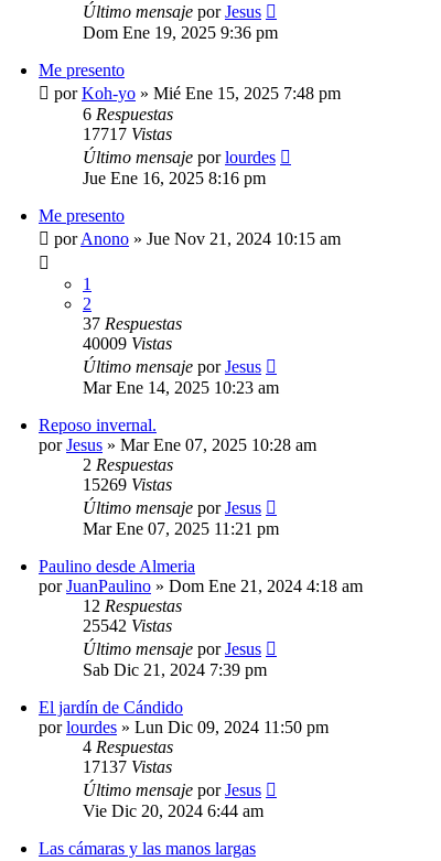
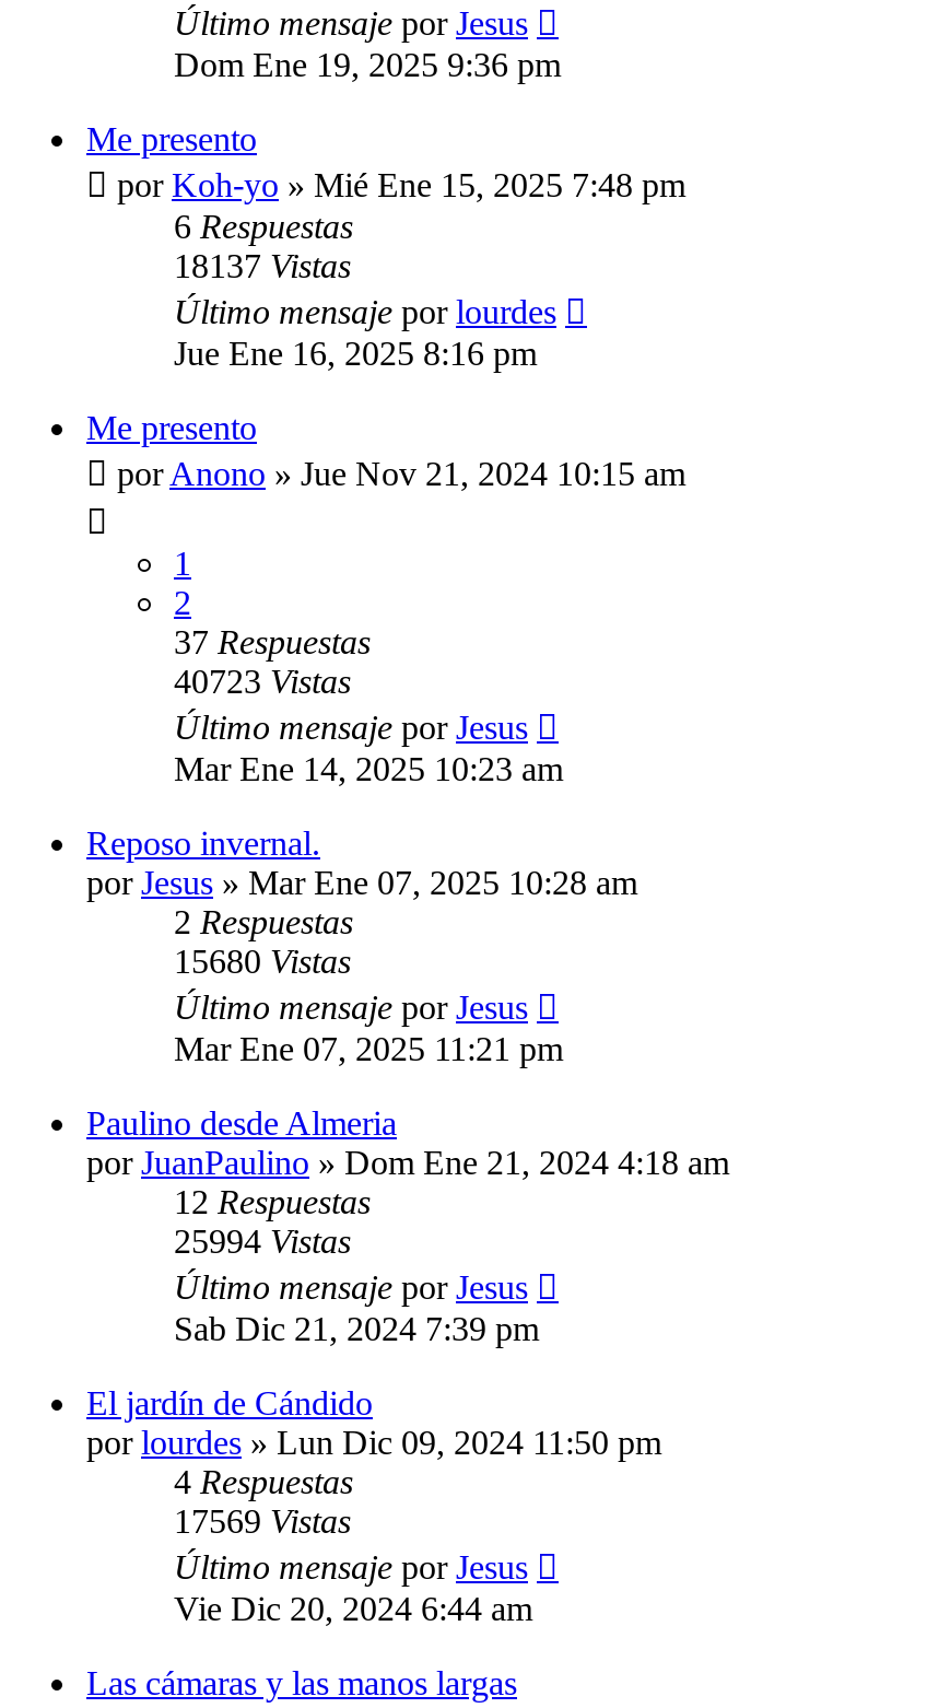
- 17717 Vistas
+ 18137 Vistas

- 40009Vistas
+ 40723Vistas

- 15269 Vistas
+ 15680 Vistas

- 25542Vistas
+ 25994Vistas

- 17137 Vistas
+ 17569 Vistas
